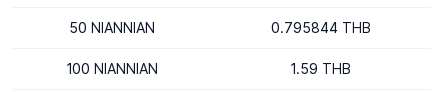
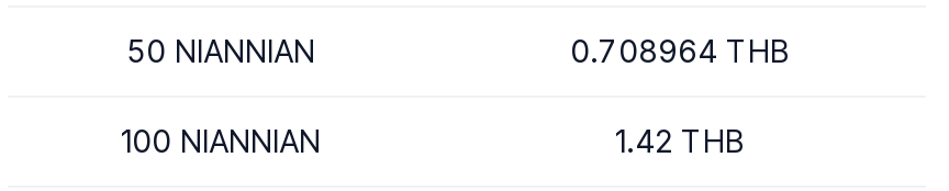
- 0.795844 THB
+ 0.708964 THB

- 1.59 THB
+ 1.42 THB
